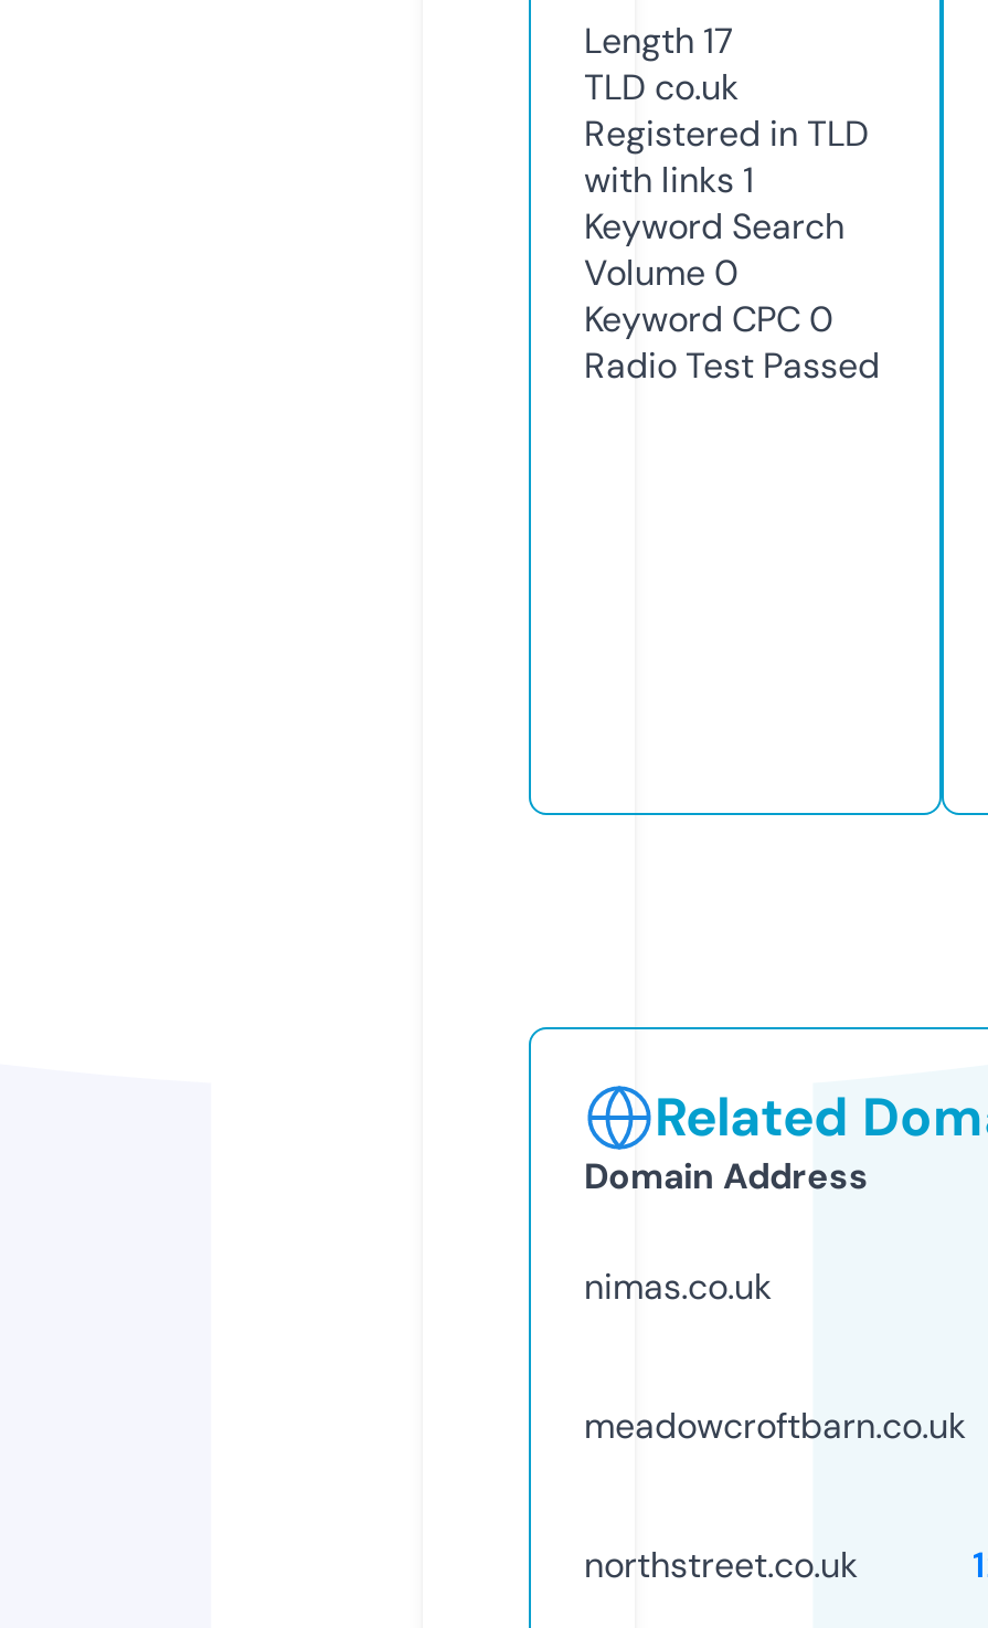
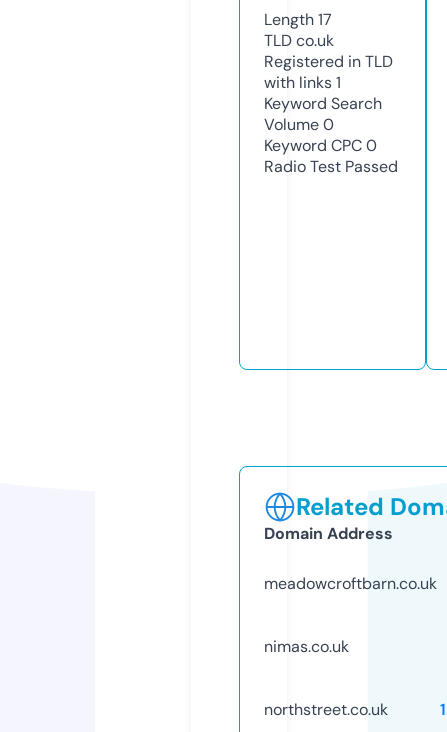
moved down: nimas.co.uk

moved up: meadowcroftbarn.co.uk
